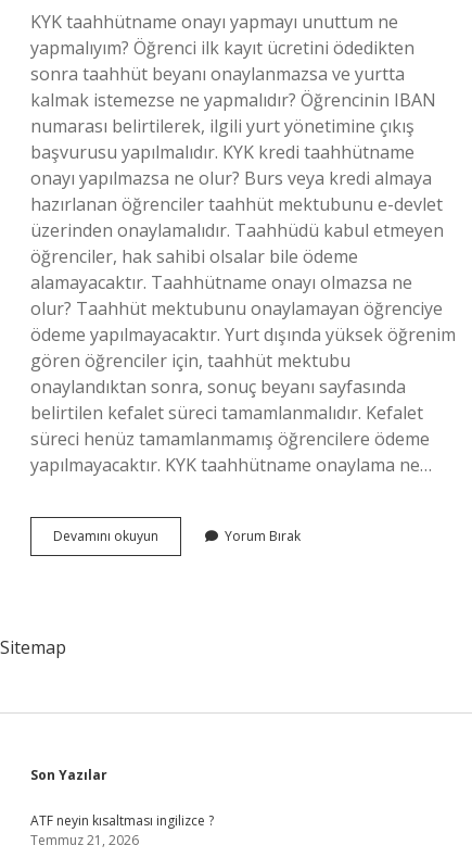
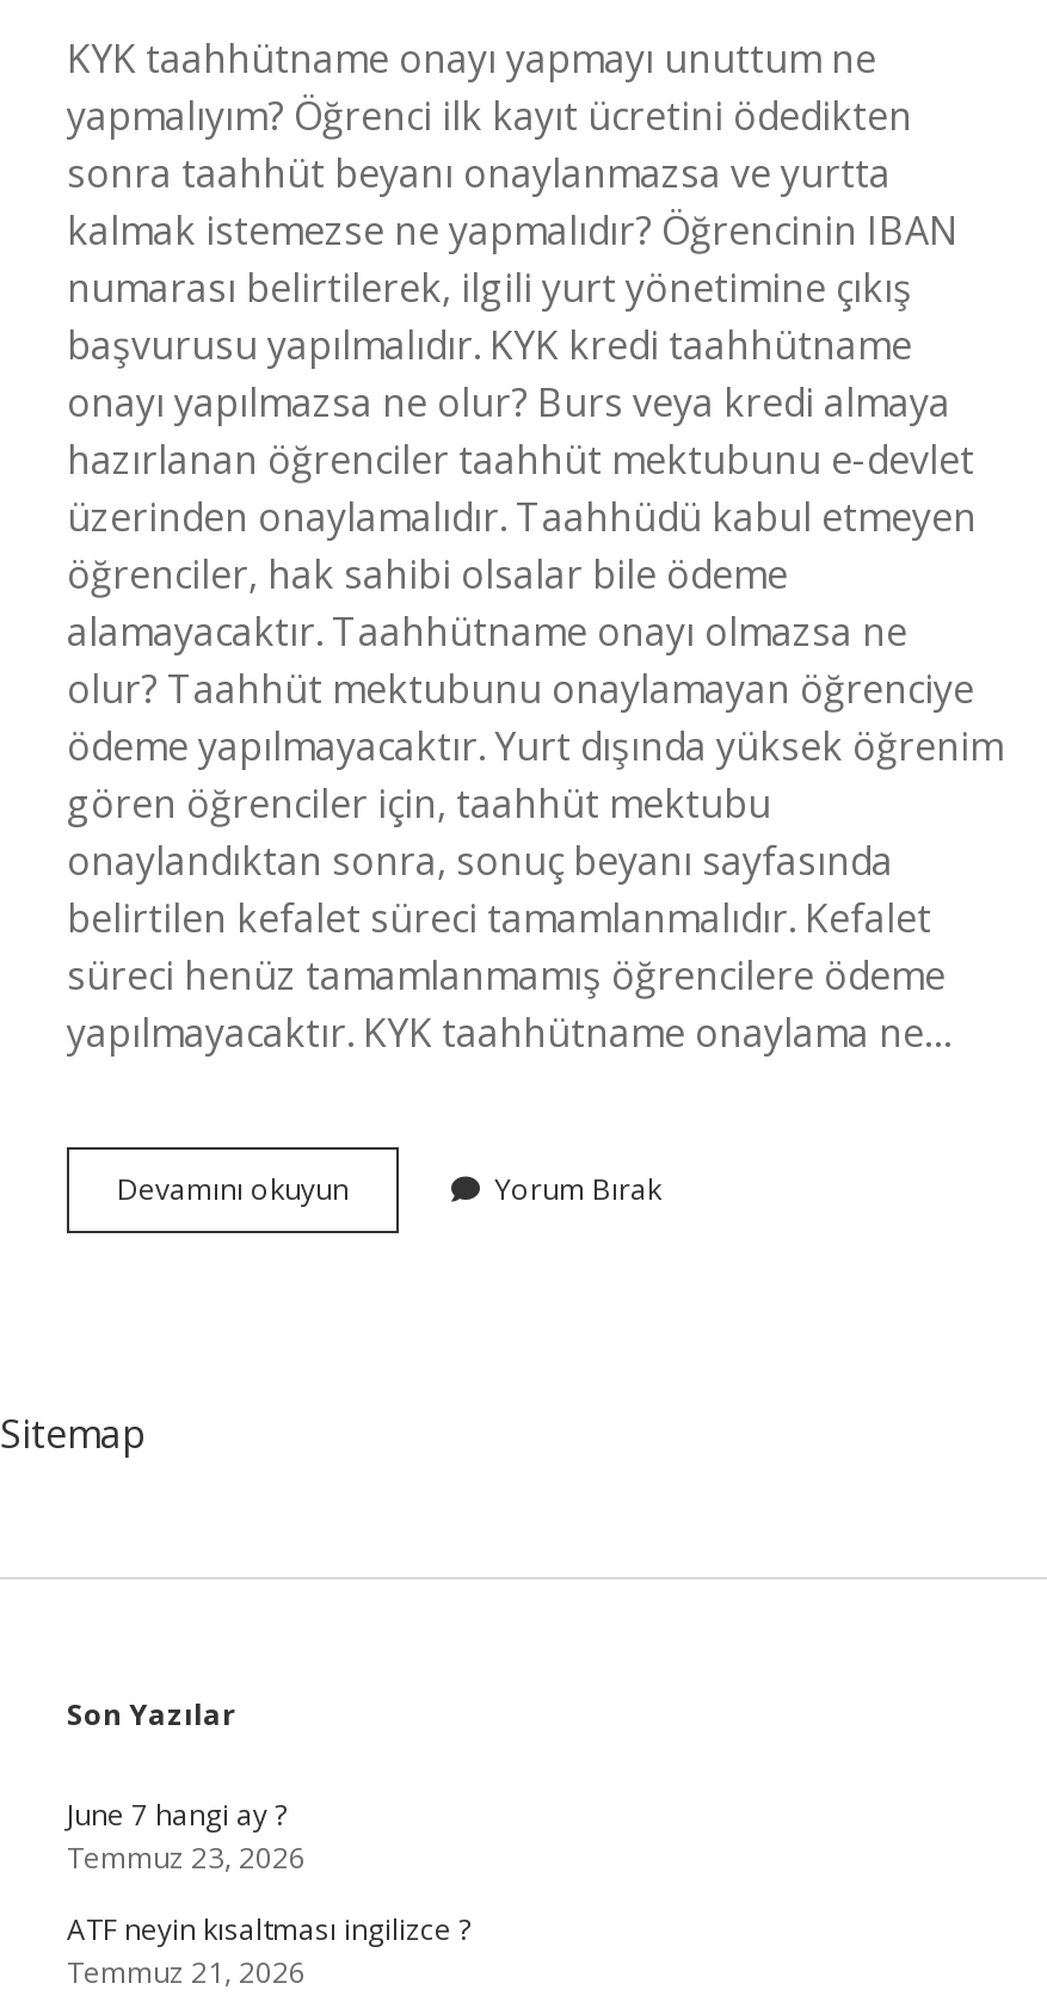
+ June 7 hangi ay ?
+ Temmuz 23, 2026
